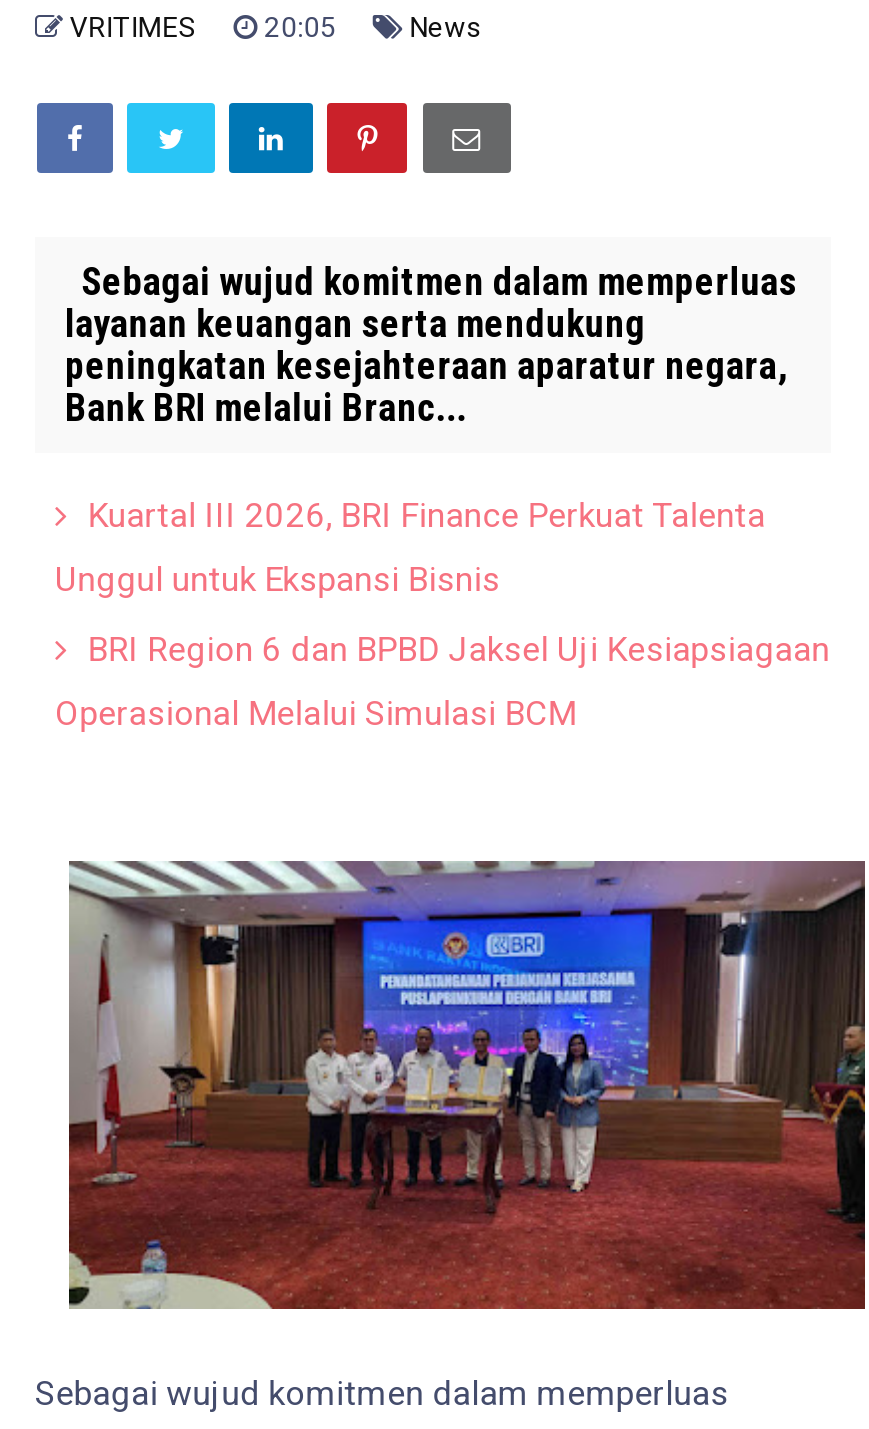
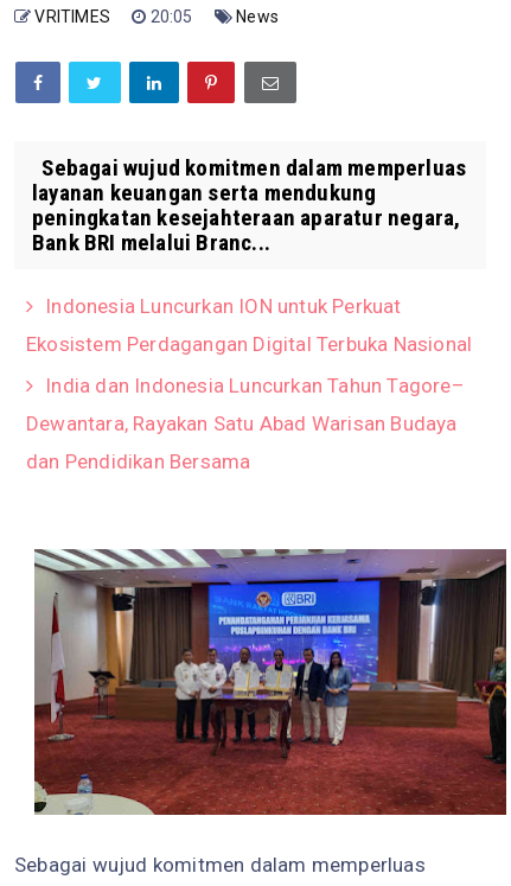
- Kuartal III 2026, BRI Finance Perkuat Talenta
- Unggul untuk Ekspansi Bisnis
- BRI Region 6 dan BPBD Jaksel Uji Kesiapsiagaan
- Operasional Melalui Simulasi BCM
+ Indonesia Luncurkan ION untuk Perkuat
+ Ekosistem Perdagangan Digital Terbuka Nasional
+ India dan Indonesia Luncurkan Tahun Tagore–
+ Dewantara, Rayakan Satu Abad Warisan Budaya
+ dan Pendidikan Bersama
